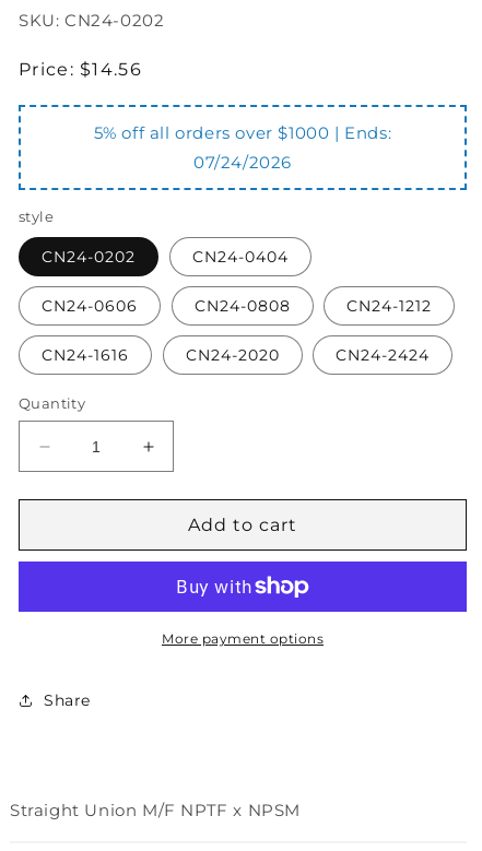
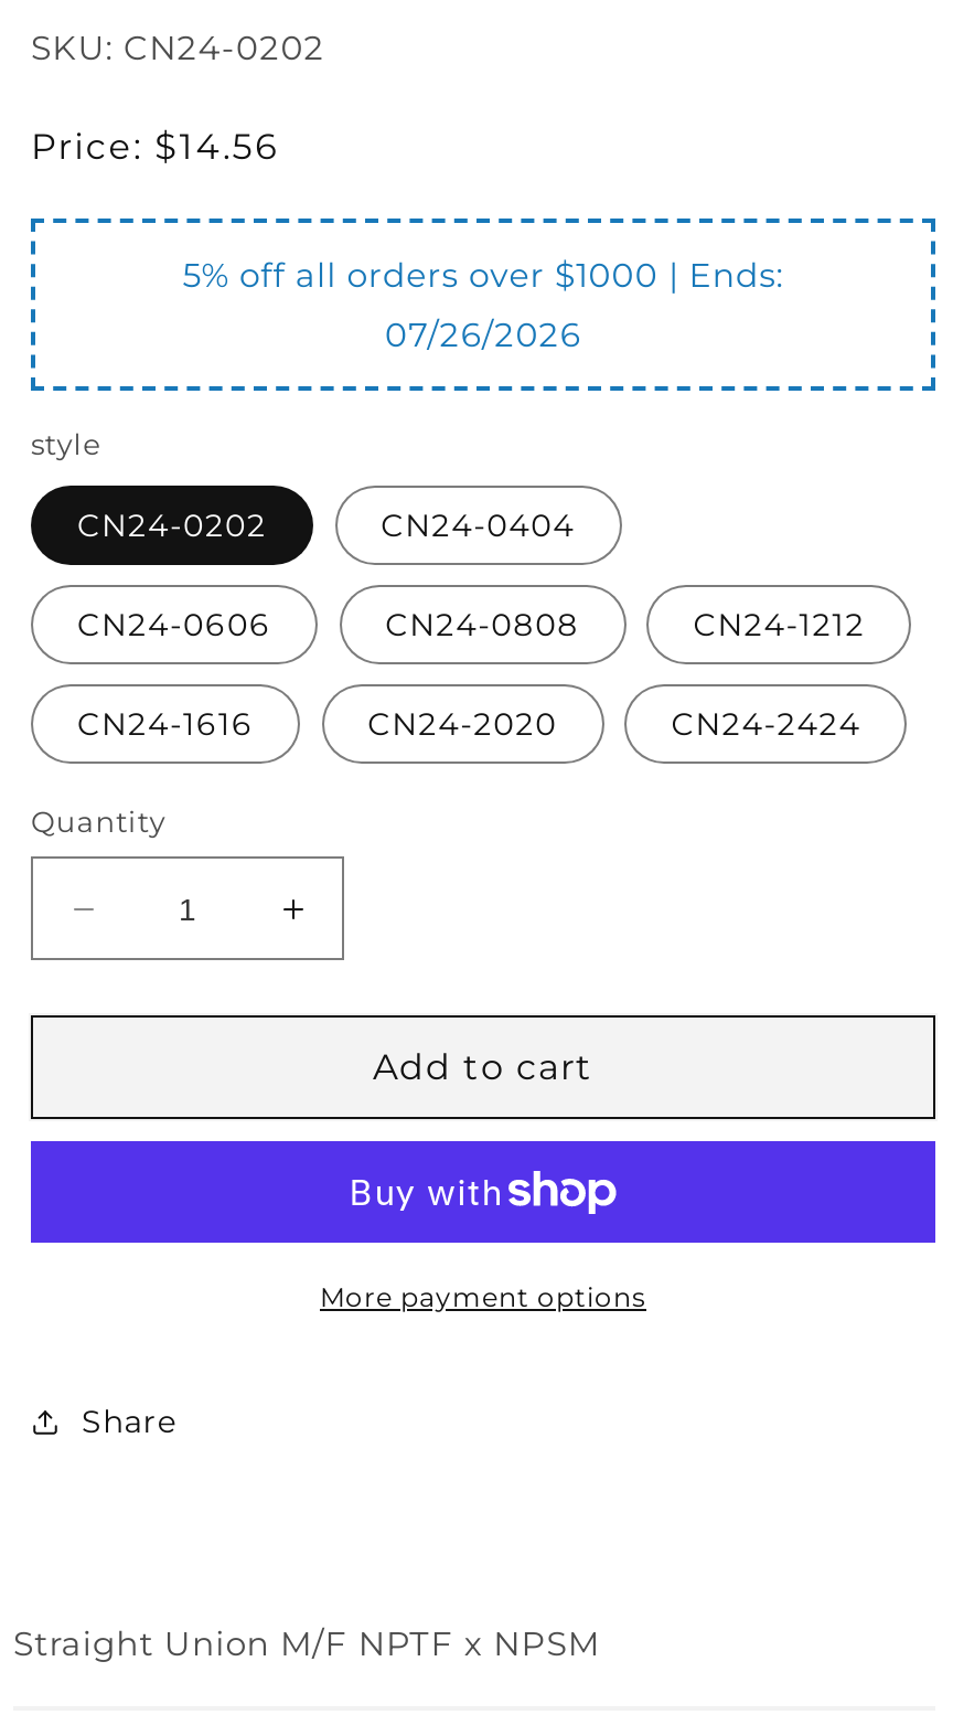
- 07/24/2026
+ 07/26/2026
